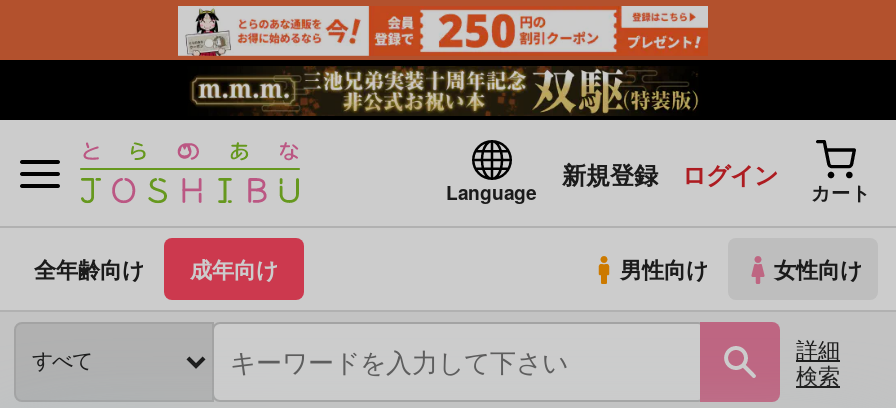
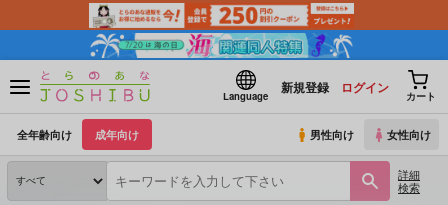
- [image]
+ [image]
